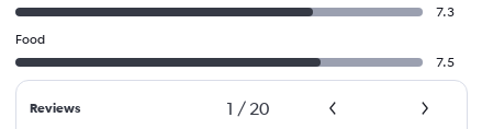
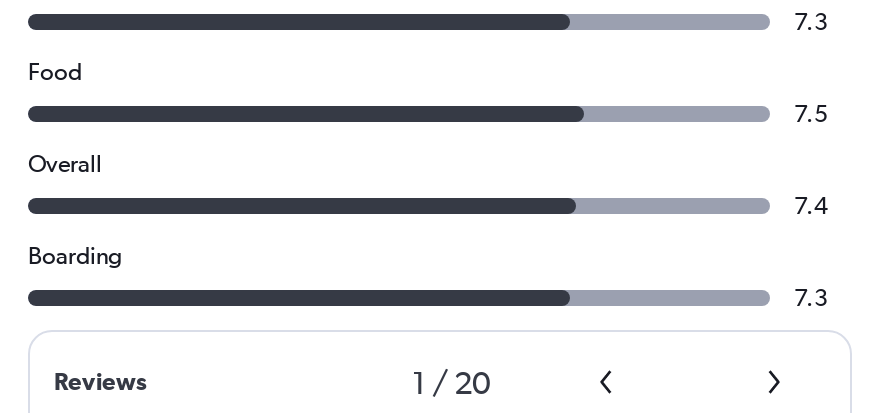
+ Overall
+ 7.4
+ Boarding
+ 7.3
